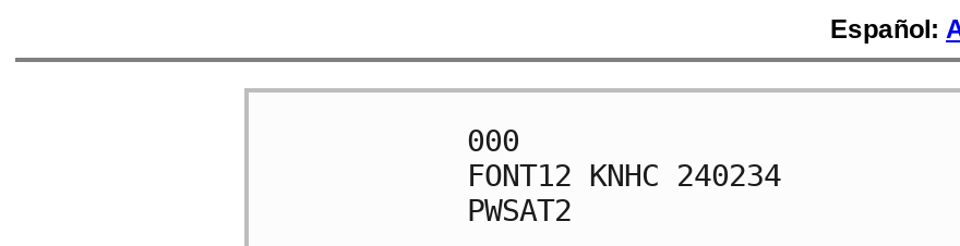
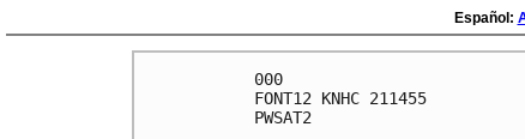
- FONT12 KNHC 240234
+ FONT12 KNHC 211455
